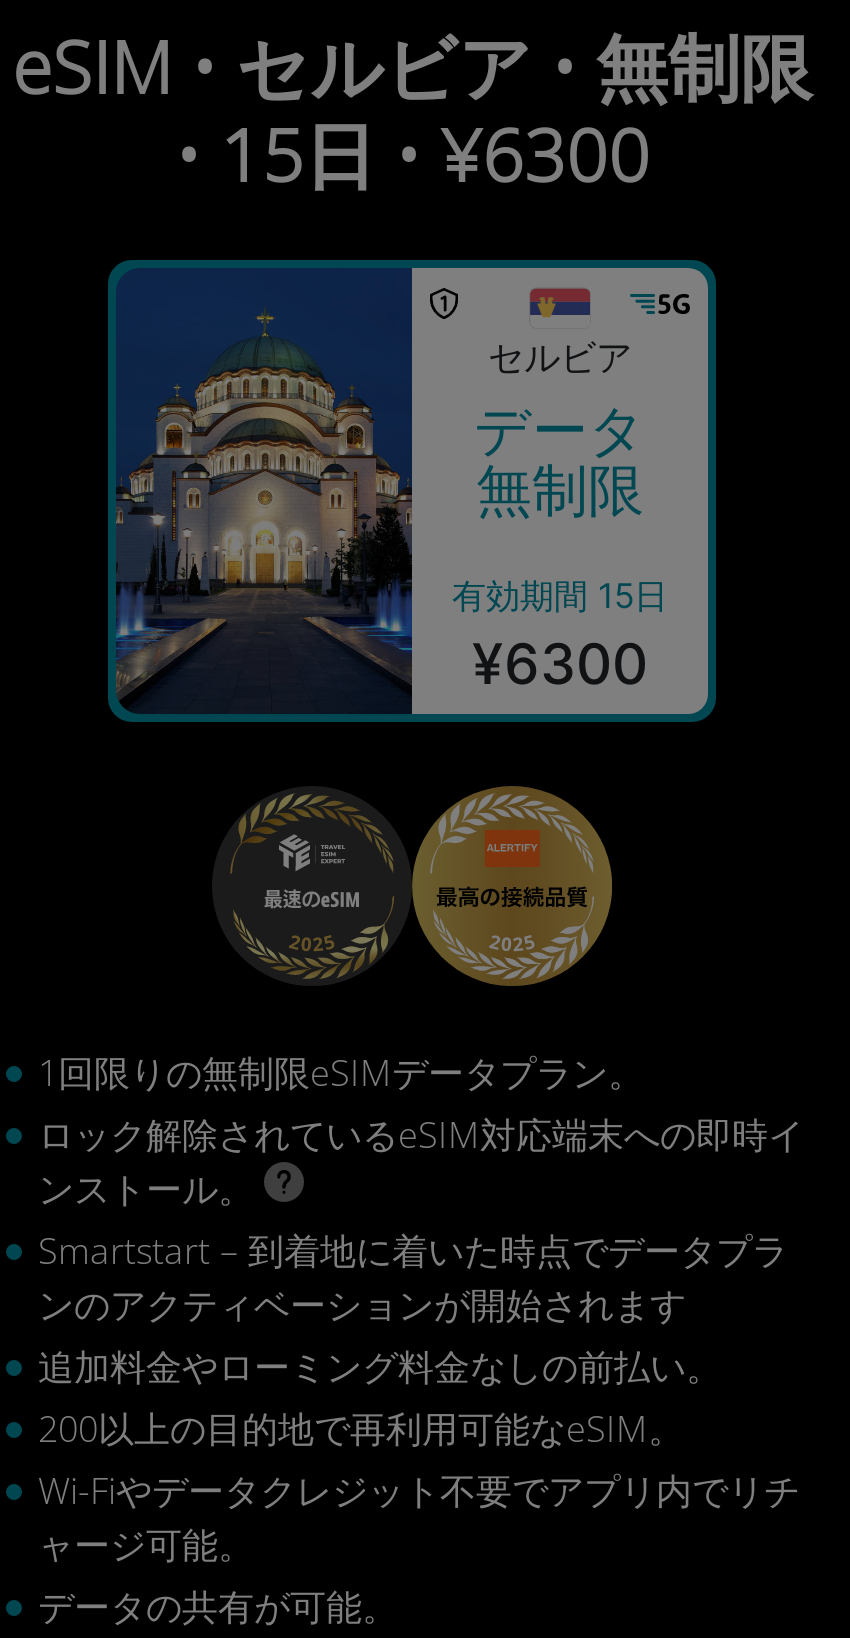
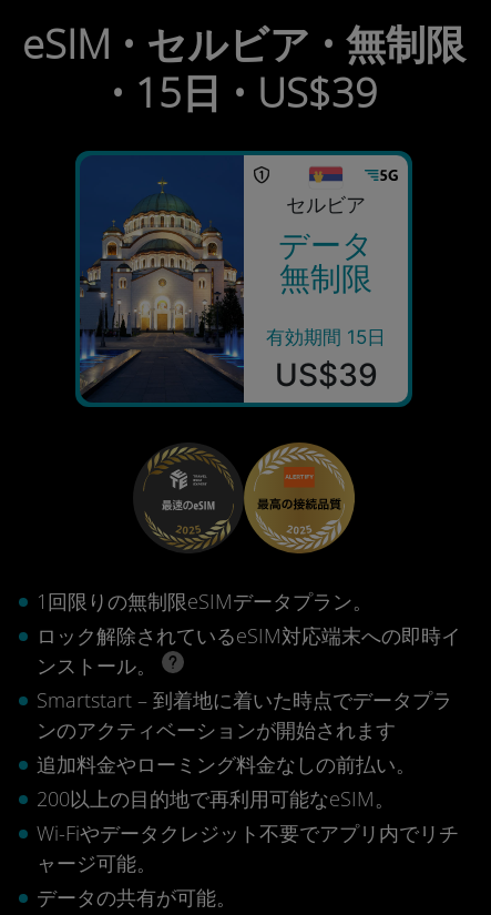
- • 15日 • ¥6300
+ • 15日 • US$39

- ¥6300
+ US$39
